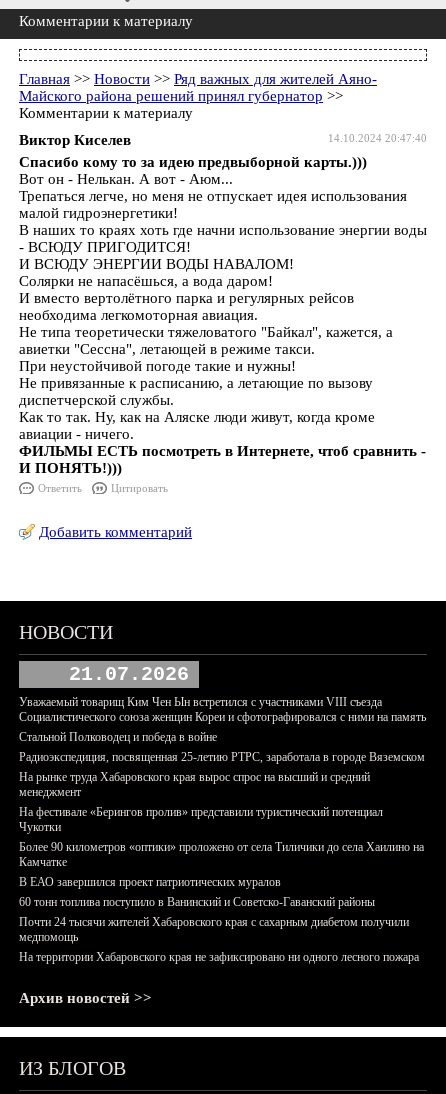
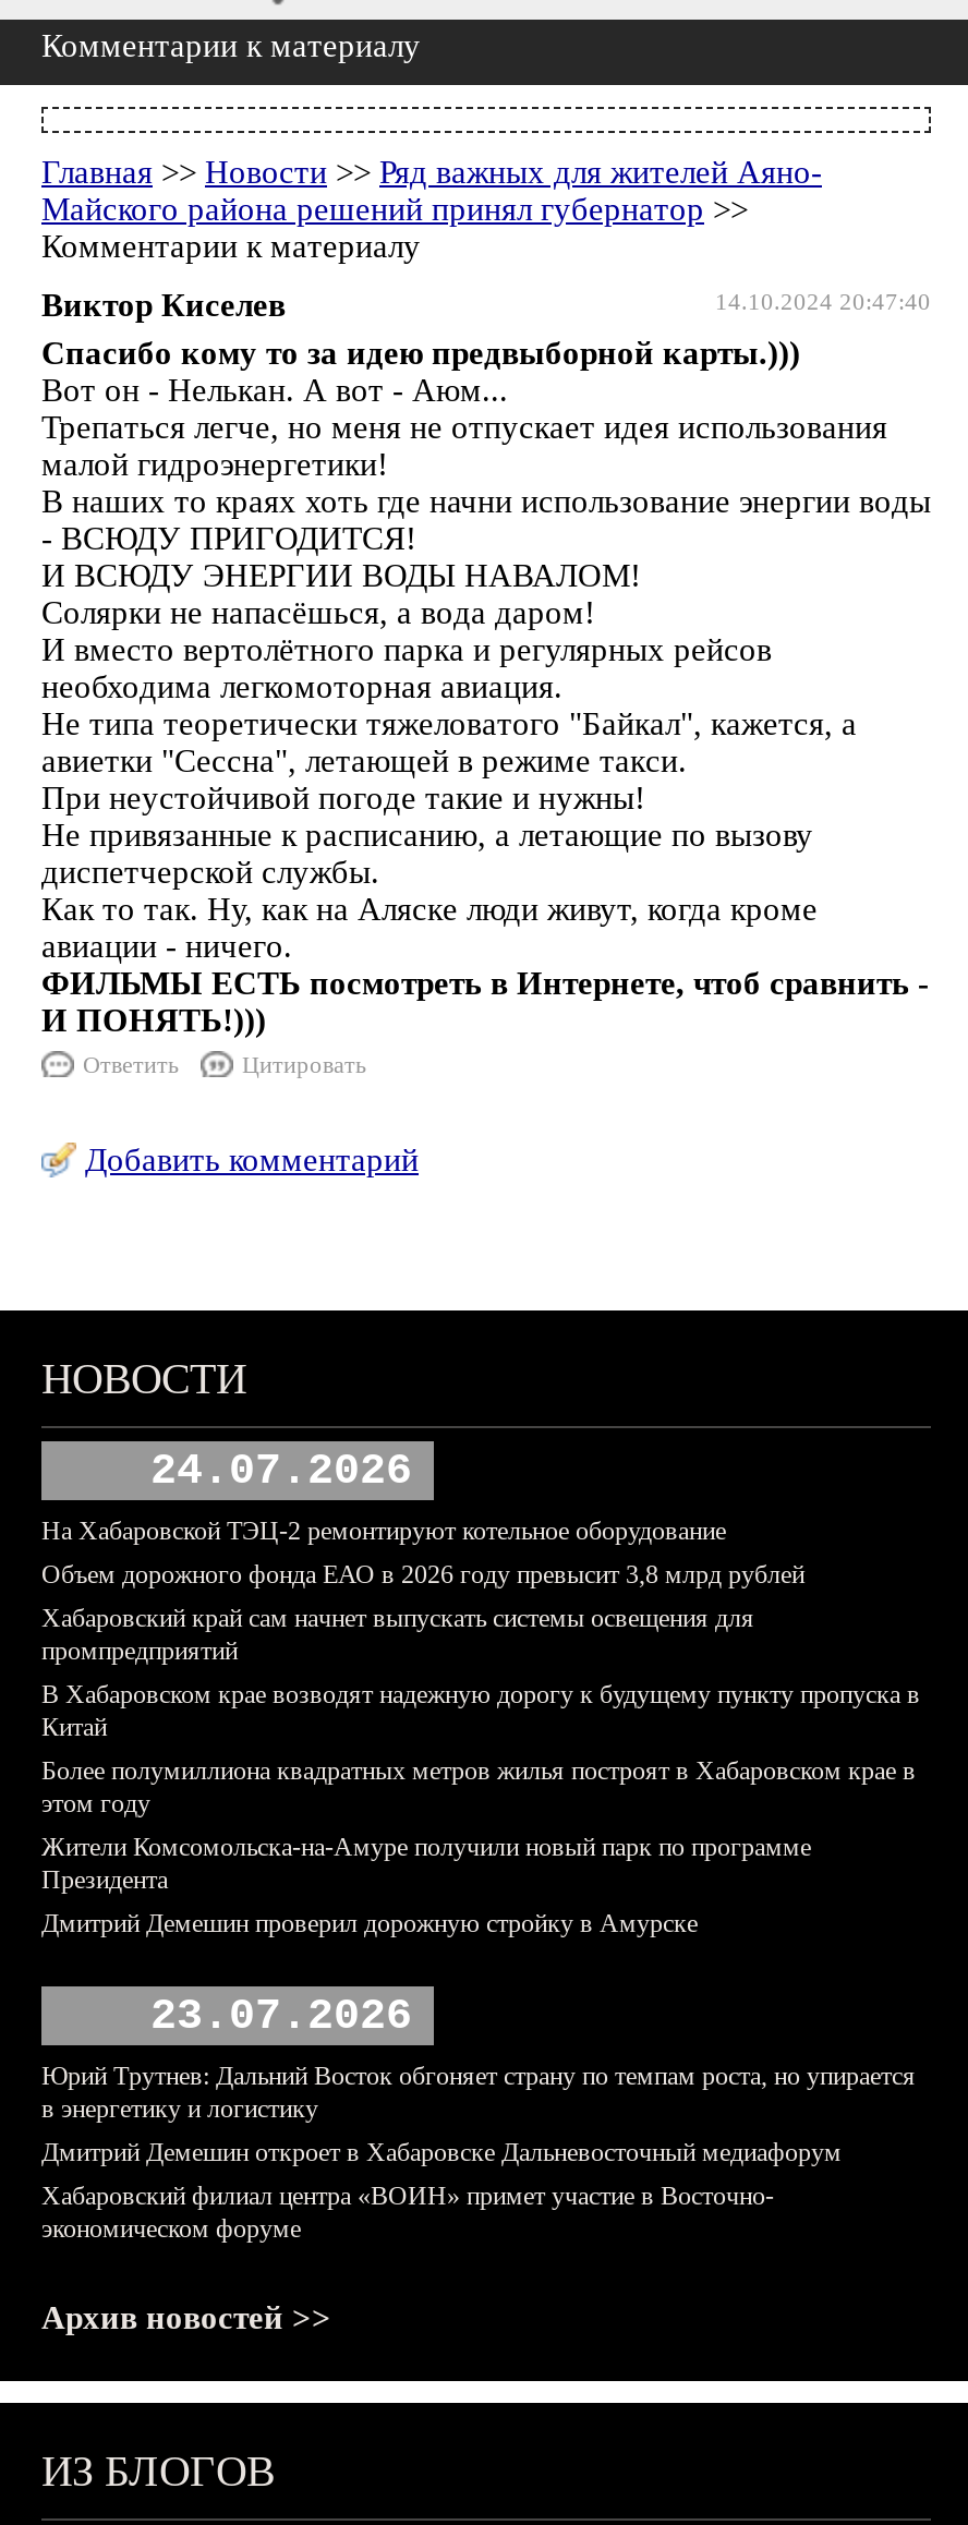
- 21.07.2026
- Уважаемый товарищ Ким Чен Ын встретился с участниками VIII съезда
- Социалистического союза женщин Кореи и сфотографировался с ними на память
- Стальной Полководец и победа в войне
- Радиоэкспедиция, посвященная 25-летию РТРС, заработала в городе Вяземском
- На рынке труда Хабаровского края вырос спрос на высший и средний
- менеджмент
- На фестивале «Берингов пролив» представили туристический потенциал
- Чукотки
- Более 90 километров «оптики» проложено от села Тиличики до села Хаилино на
- Камчатке
- В ЕАО завершился проект патриотических муралов
- 60 тонн топлива поступило в Ванинский и Советско-Гаванский районы
- Почти 24 тысячи жителей Хабаровского края с сахарным диабетом получили
- медпомощь
- На территории Хабаровского края не зафиксировано ни одного лесного пожара
+ 24.07.2026
+ На Хабаровской ТЭЦ-2 ремонтируют котельное оборудование
+ Объем дорожного фонда ЕАО в 2026 году превысит 3,8 млрд рублей
+ Хабаровский край сам начнет выпускать системы освещения для
+ промпредприятий
+ В Хабаровском крае возводят надежную дорогу к будущему пункту пропуска в
+ Китай
+ Более полумиллиона квадратных метров жилья построят в Хабаровском крае в
+ этом году
+ Жители Комсомольска-на-Амуре получили новый парк по программе
+ Президента
+ Дмитрий Демешин проверил дорожную стройку в Амурске
+ 23.07.2026
+ Юрий Трутнев: Дальний Восток обгоняет страну по темпам роста, но упирается
+ в энергетику и логистику
+ Дмитрий Демешин откроет в Хабаровске Дальневосточный медиафорум
+ Хабаровский филиал центра «ВОИН» примет участие в Восточно-
+ экономическом форуме
